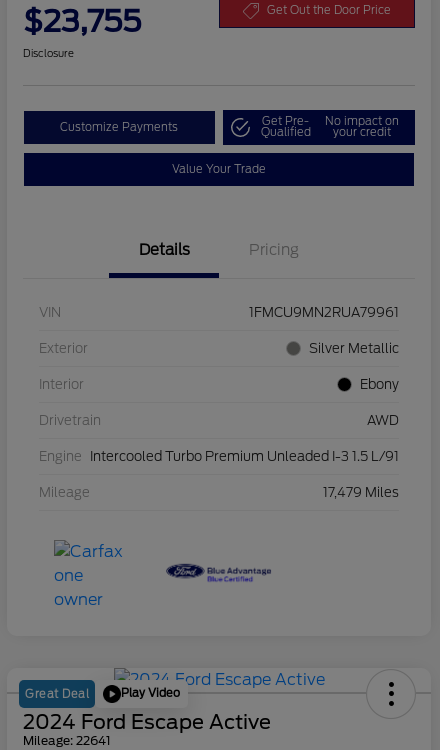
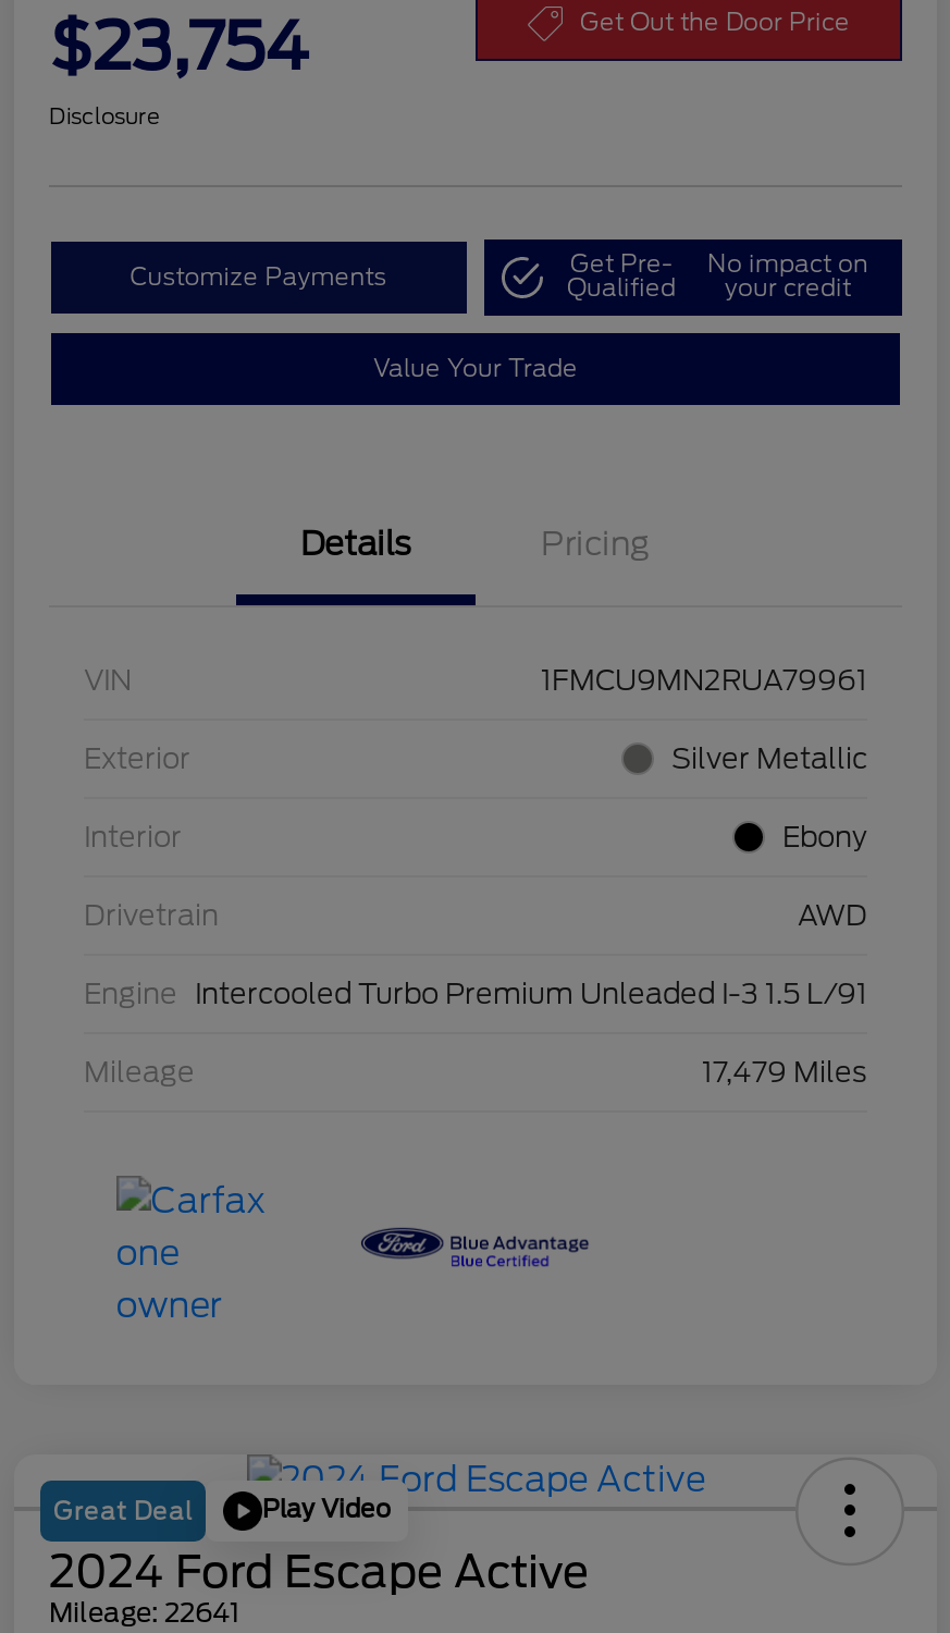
- $23,755
+ $23,754
